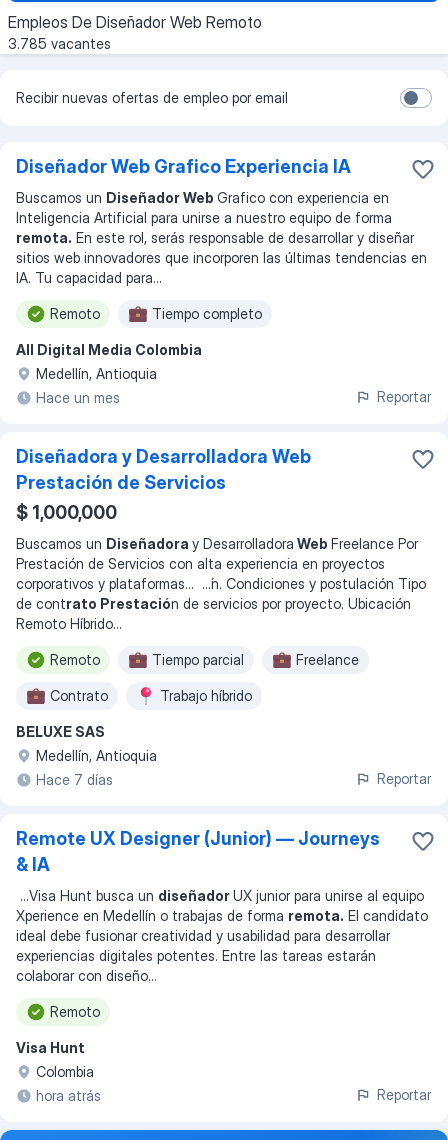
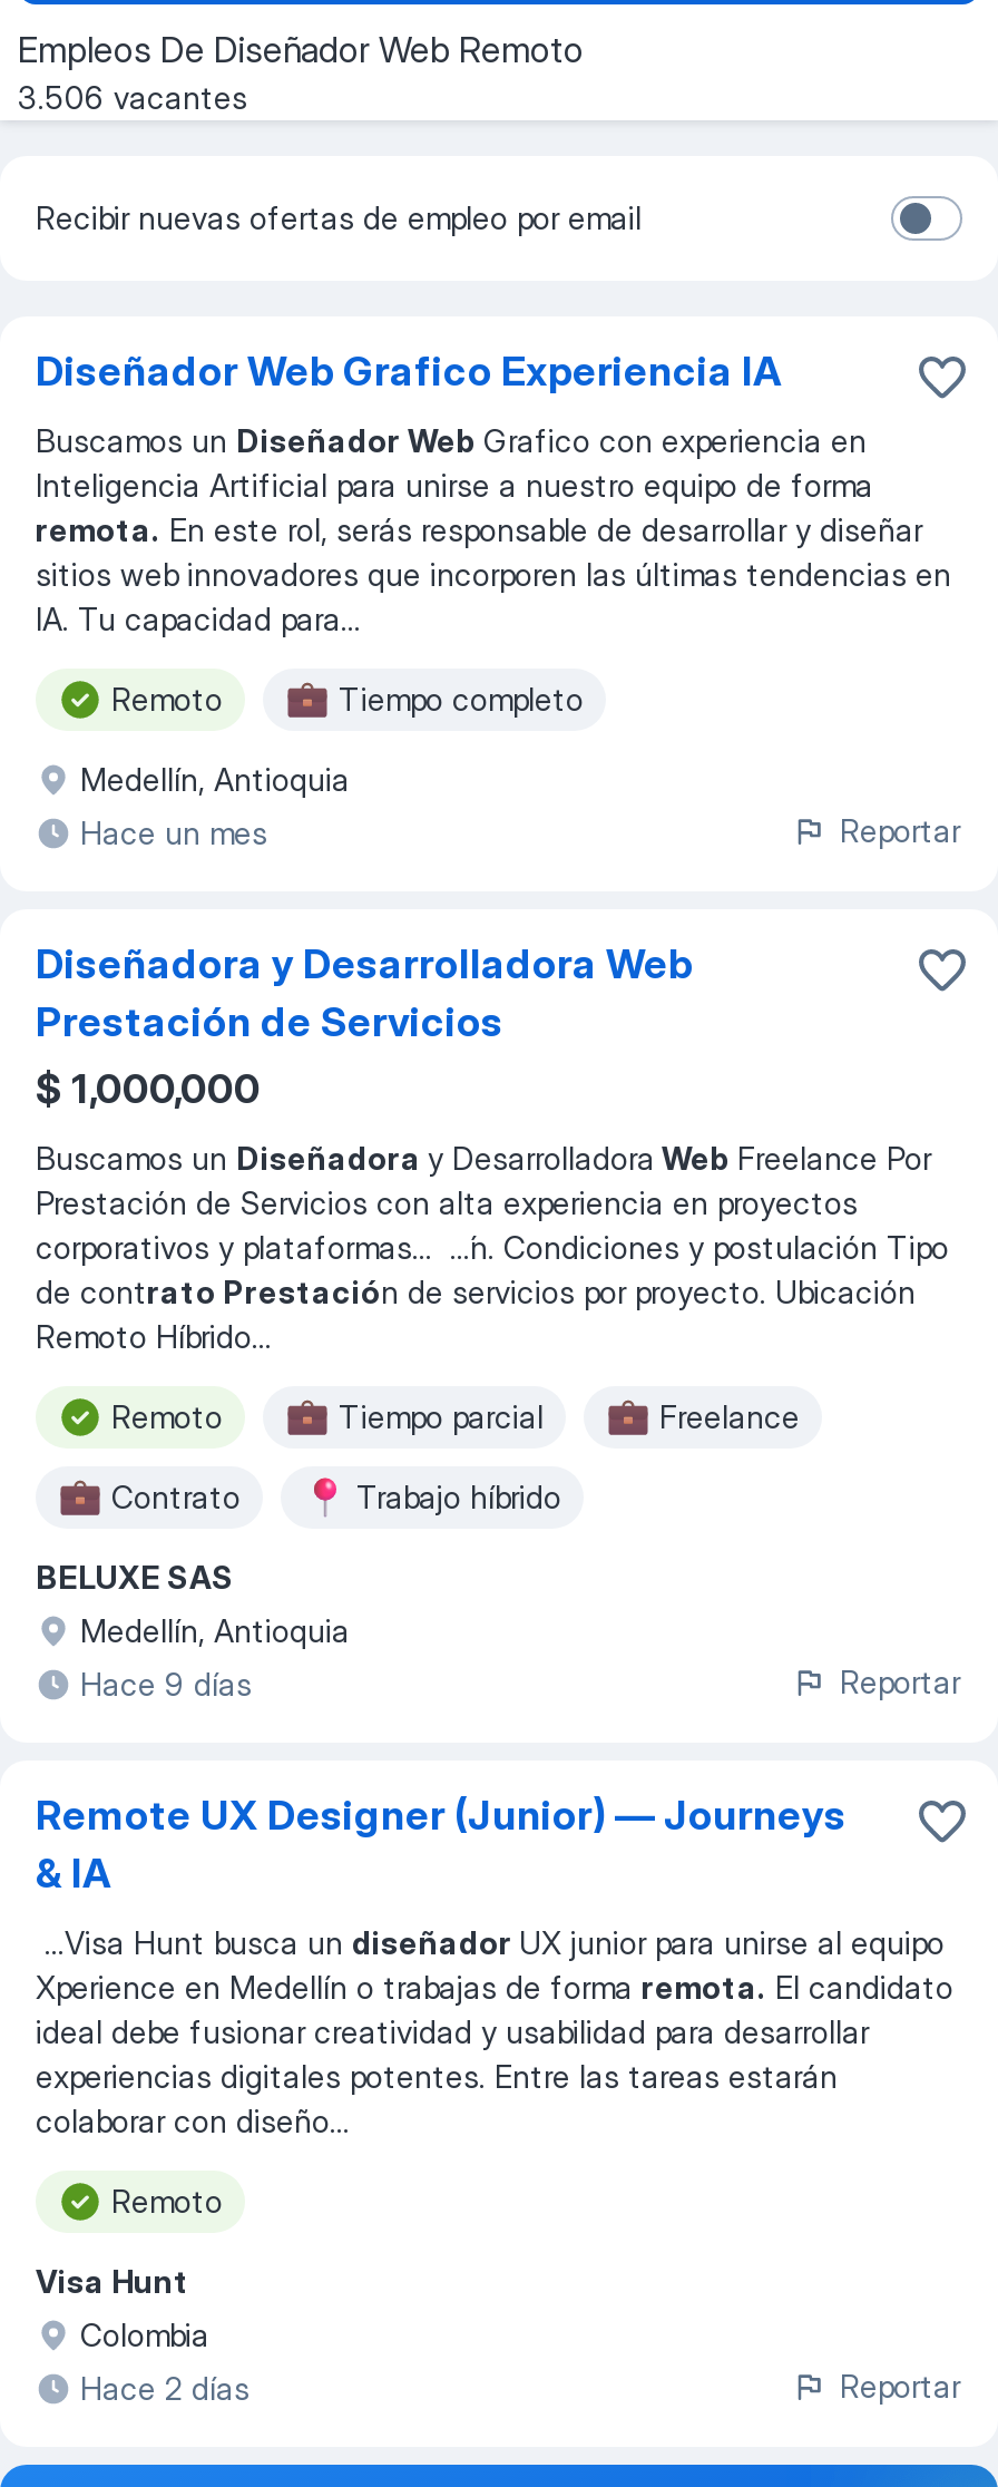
- 3.785 vacantes
+ 3.506 vacantes

- All Digital Media Colombia

- Hace 7 días
+ Hace 9 días

- hora atrás
+ Hace 2 días
